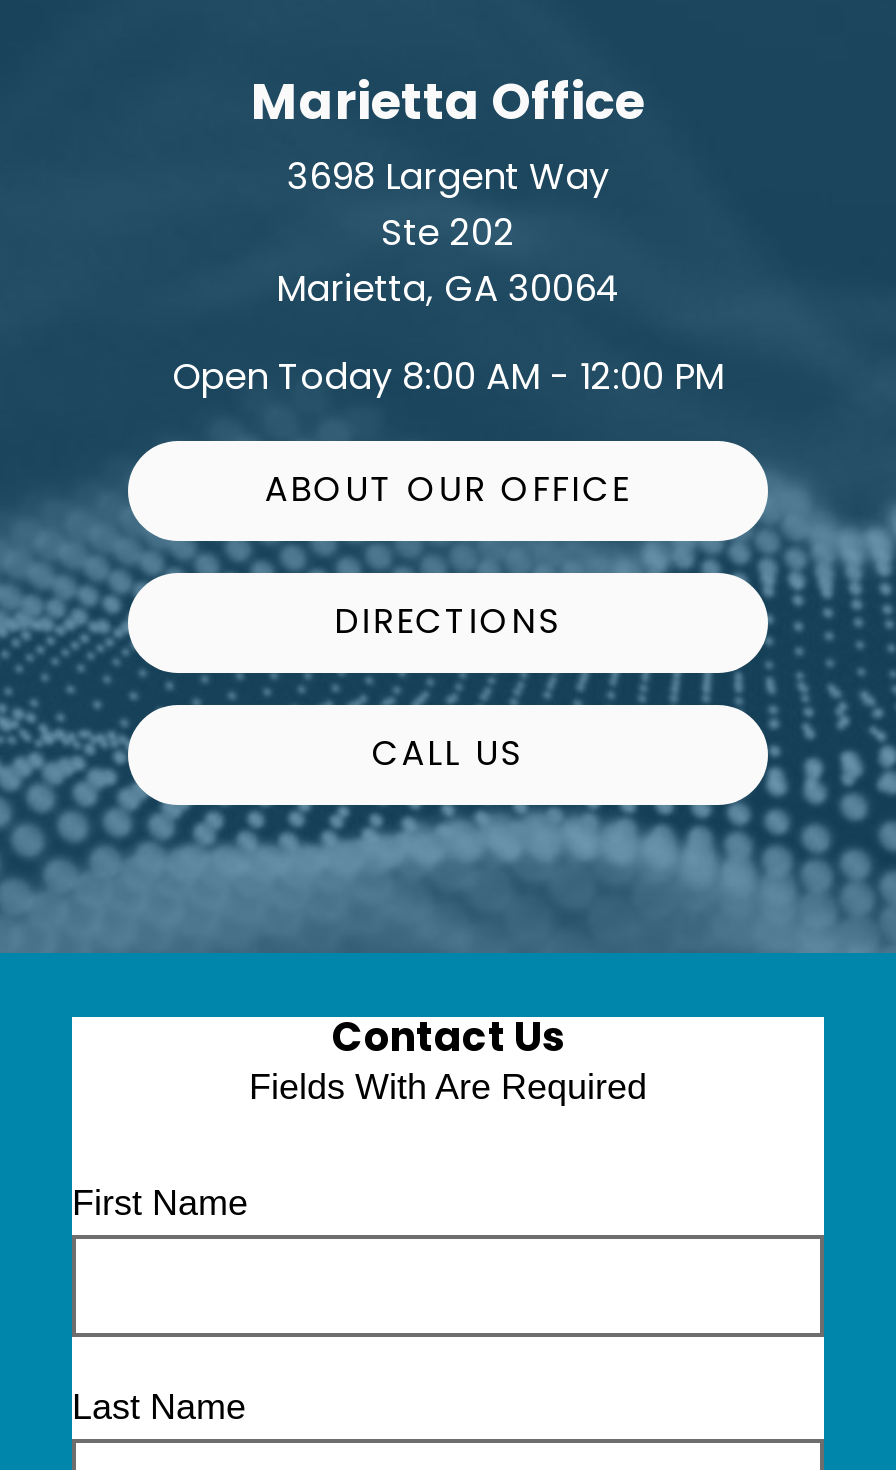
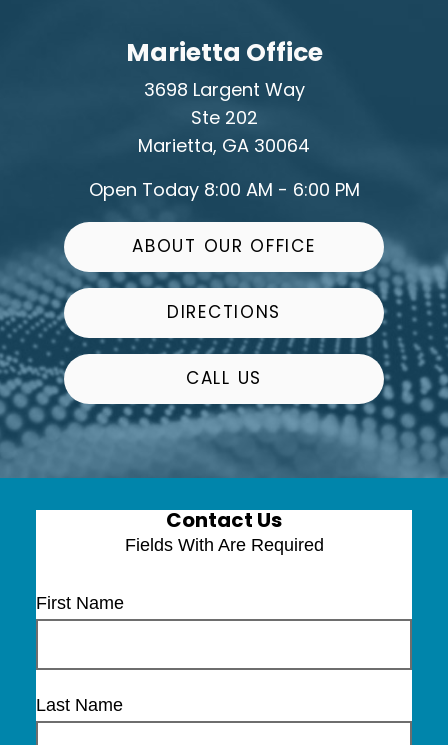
- Open Today 8:00 AM - 12:00 PM
+ Open Today 8:00 AM - 6:00 PM
